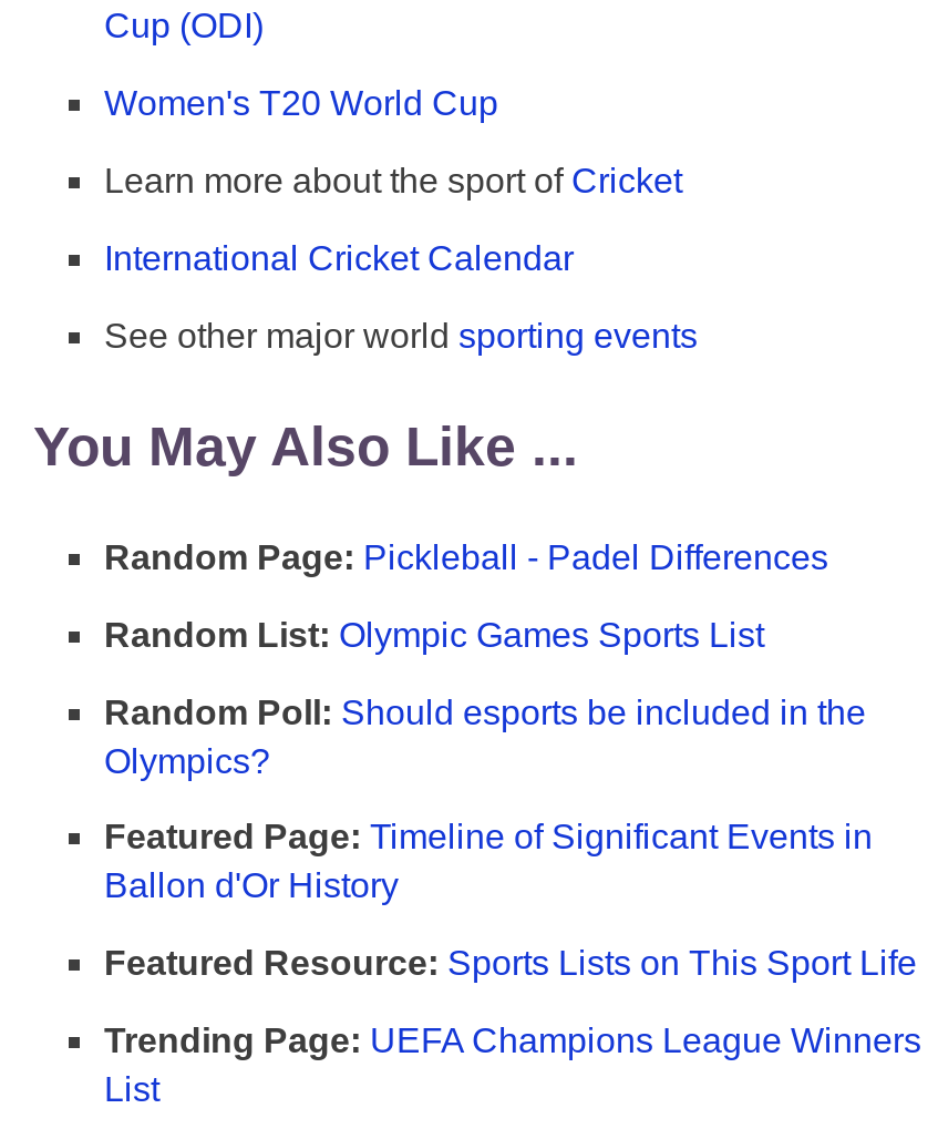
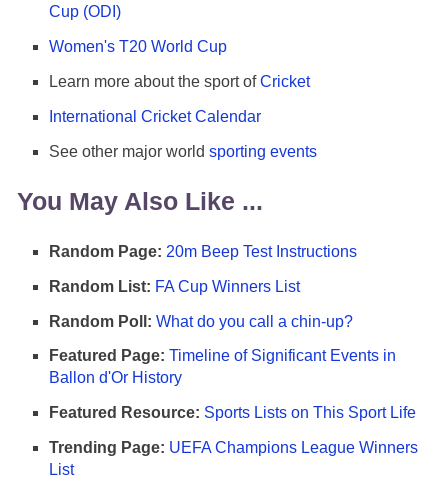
- Random Page: Pickleball - Padel Differences
+ Random Page: 20m Beep Test Instructions

- Random List: Olympic Games Sports List
+ Random List: FA Cup Winners List

- Random Poll: Should esports be included in the
- Olympics?
+ Random Poll: What do you call a chin-up?
